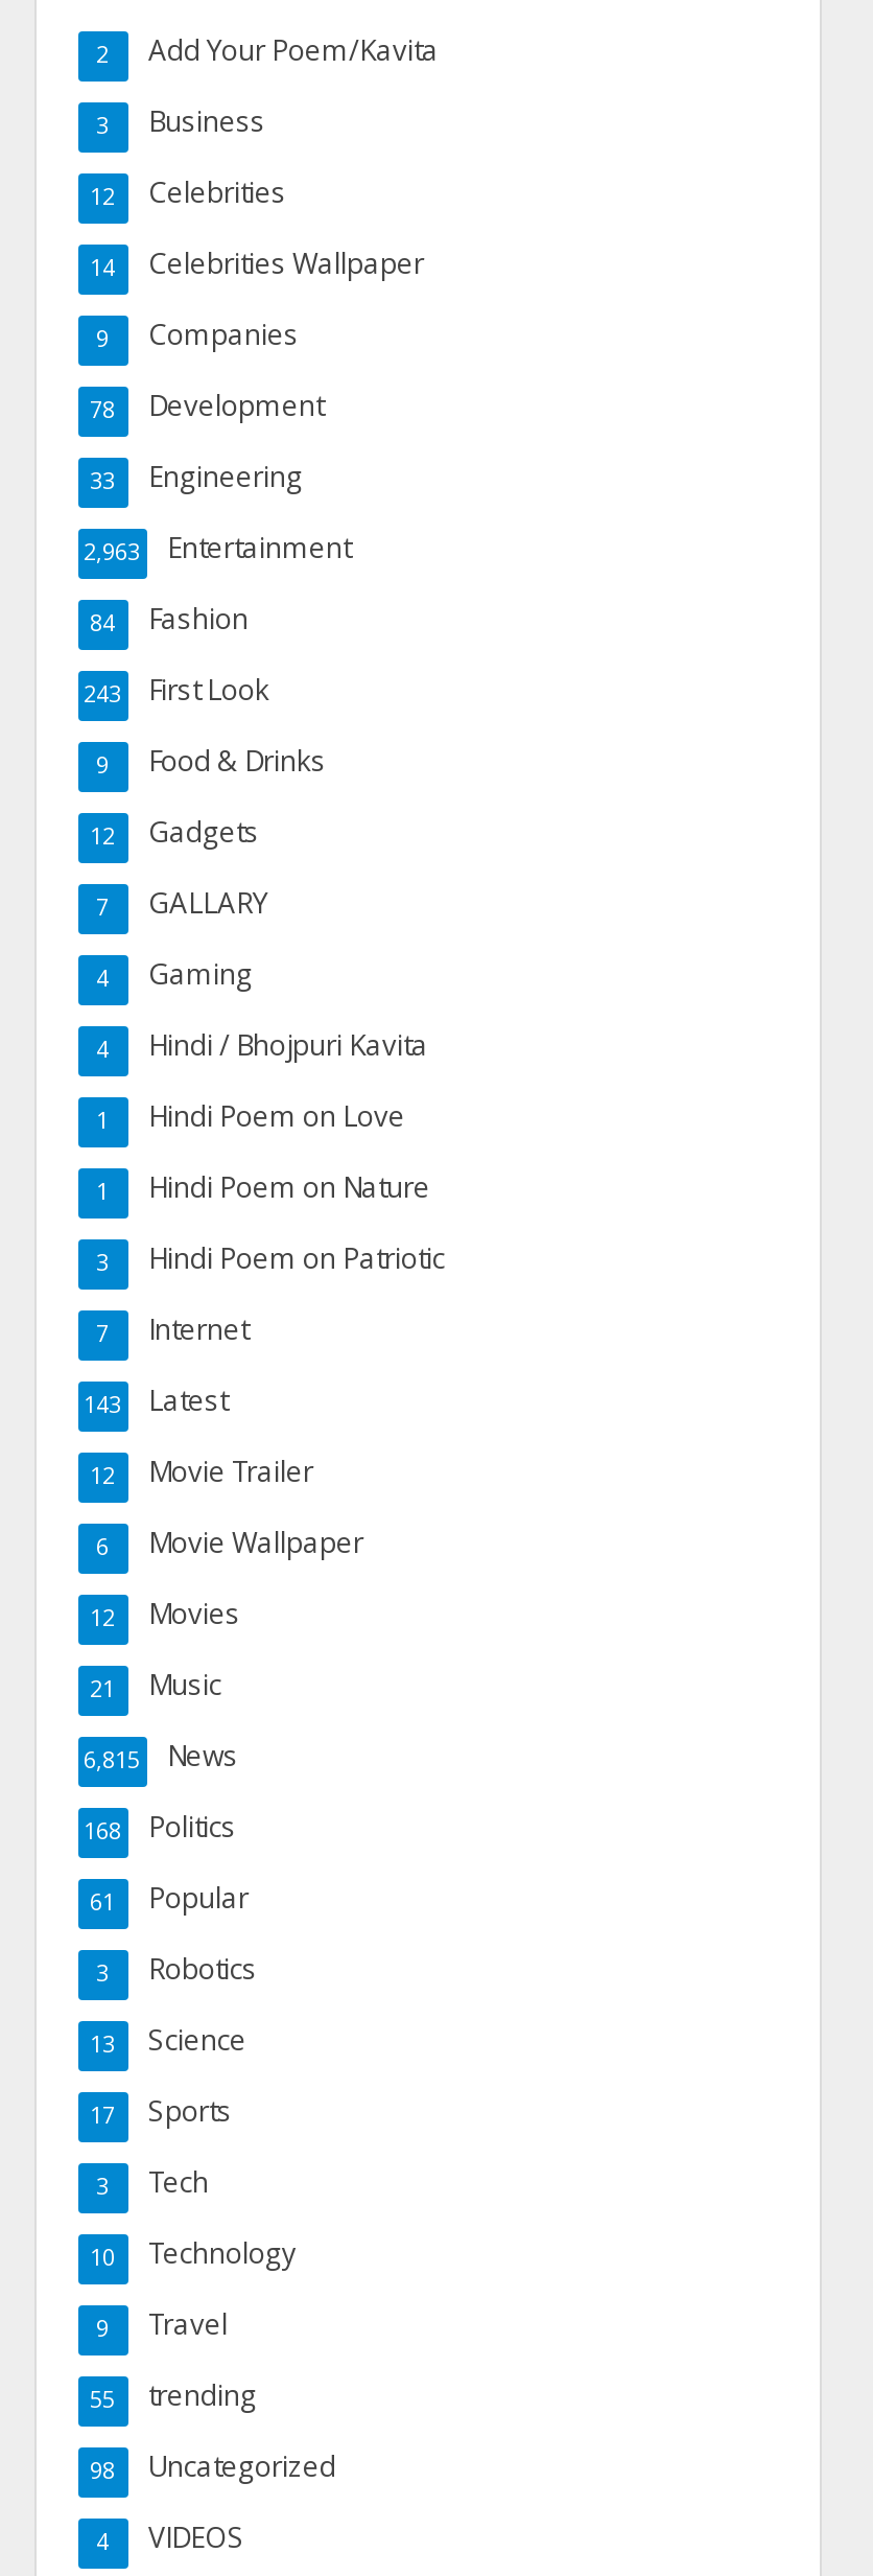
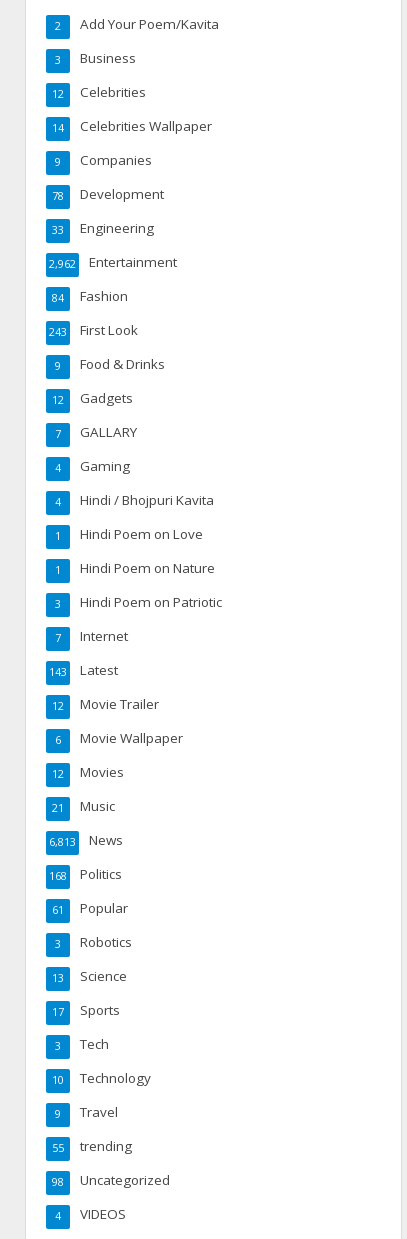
- 2,963 Entertainment
+ 2,962 Entertainment

- 6,815 News
+ 6,813 News
